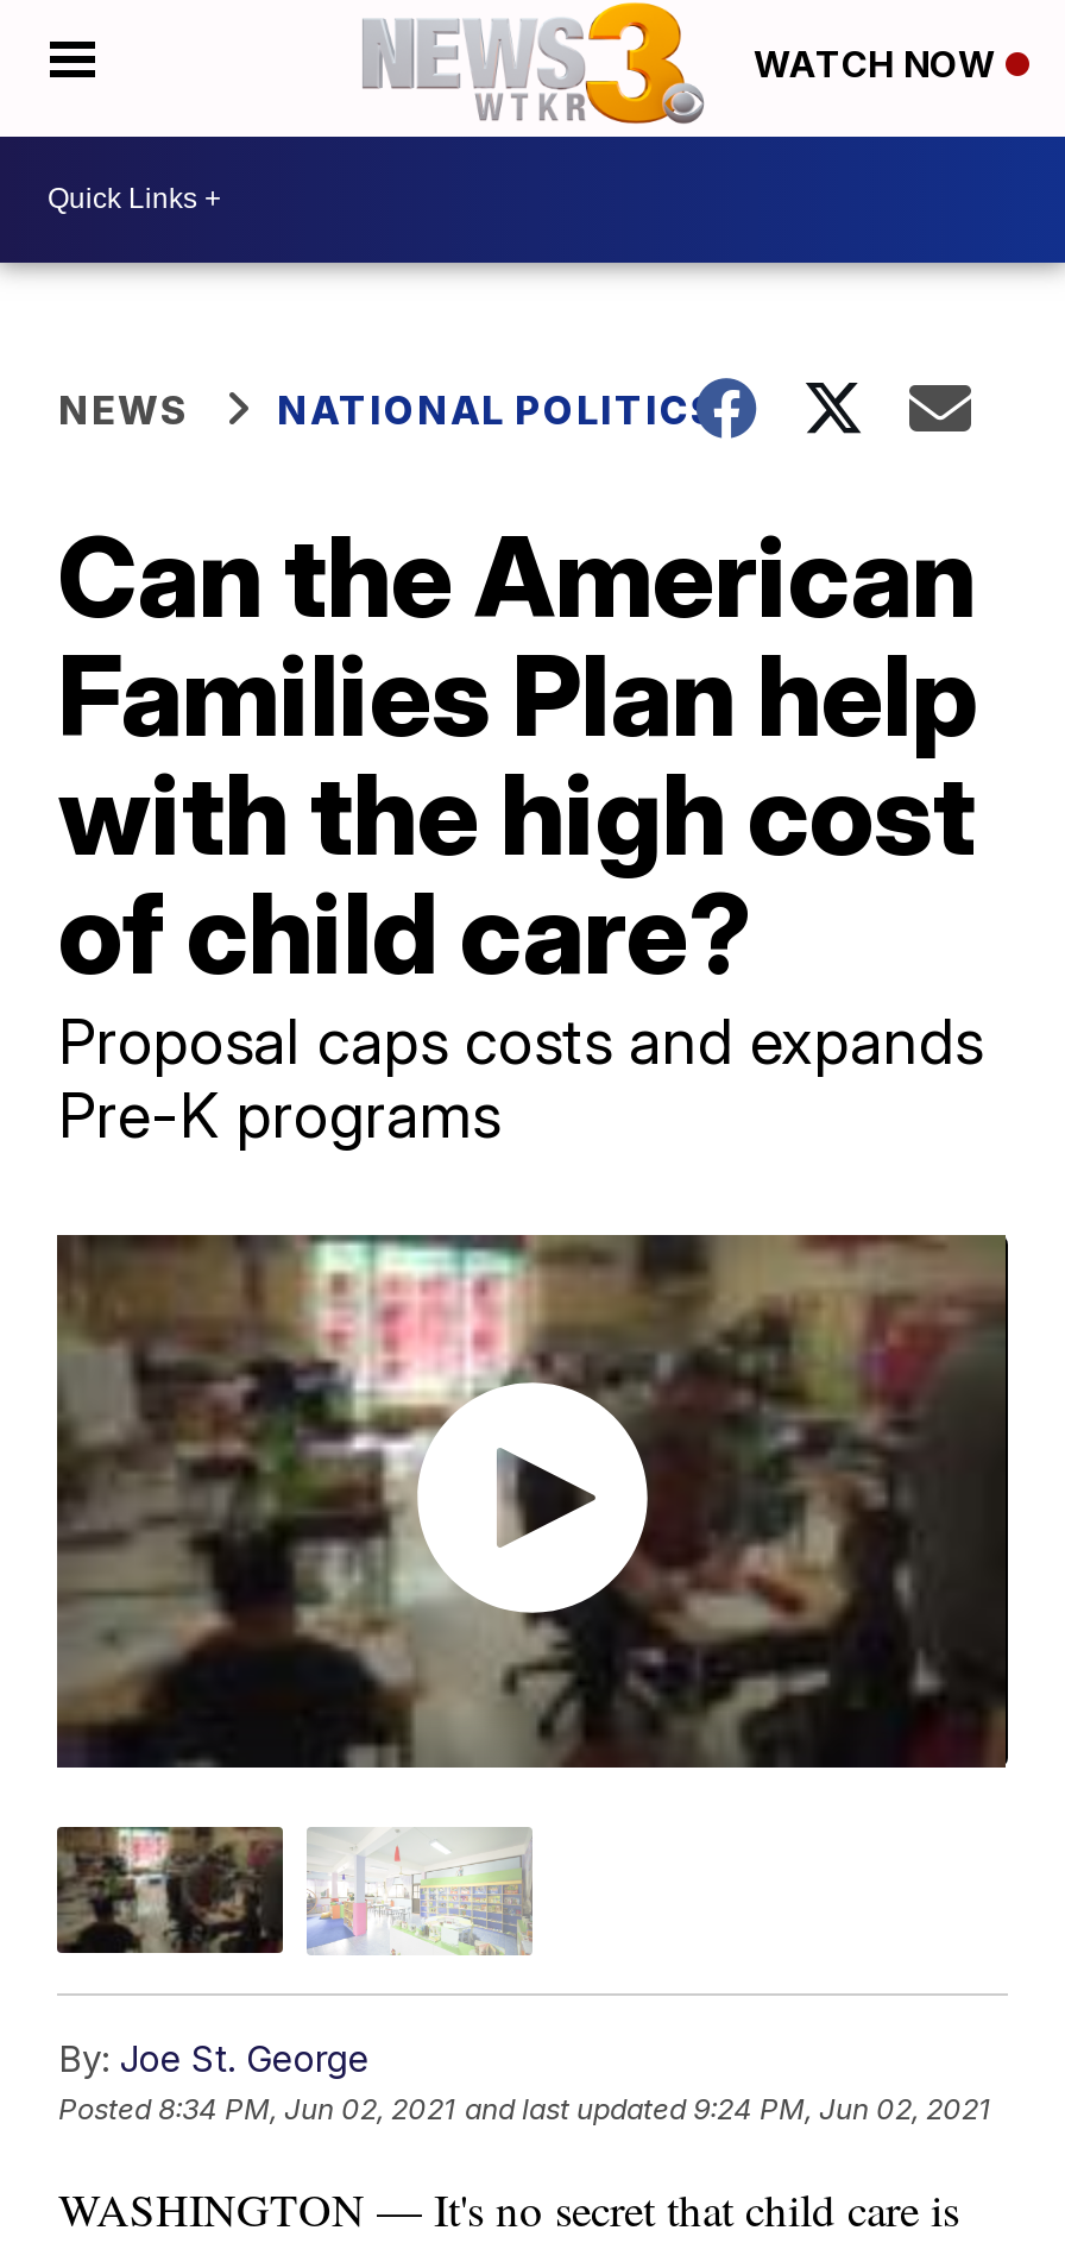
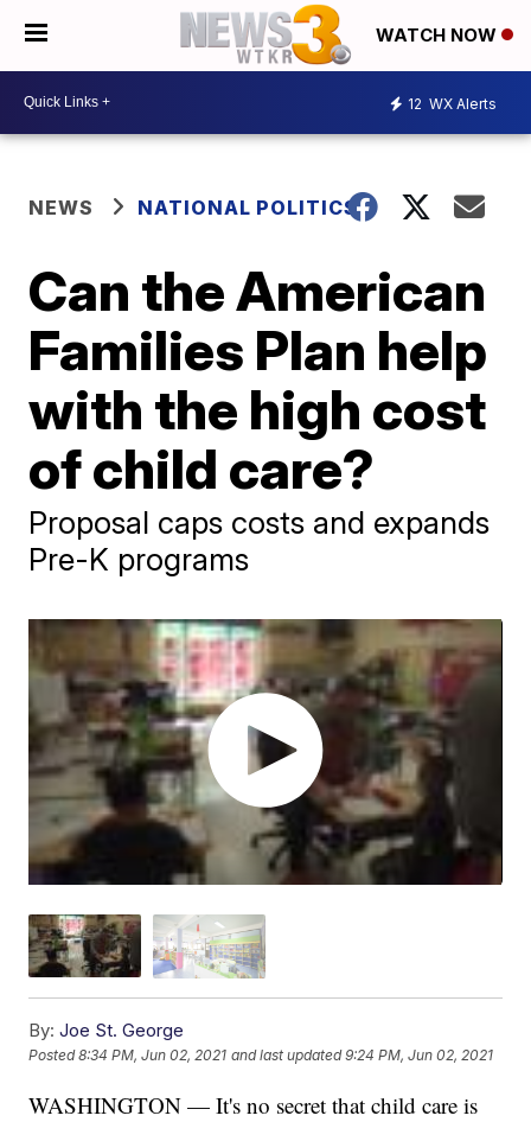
+ 12 WX Alerts
